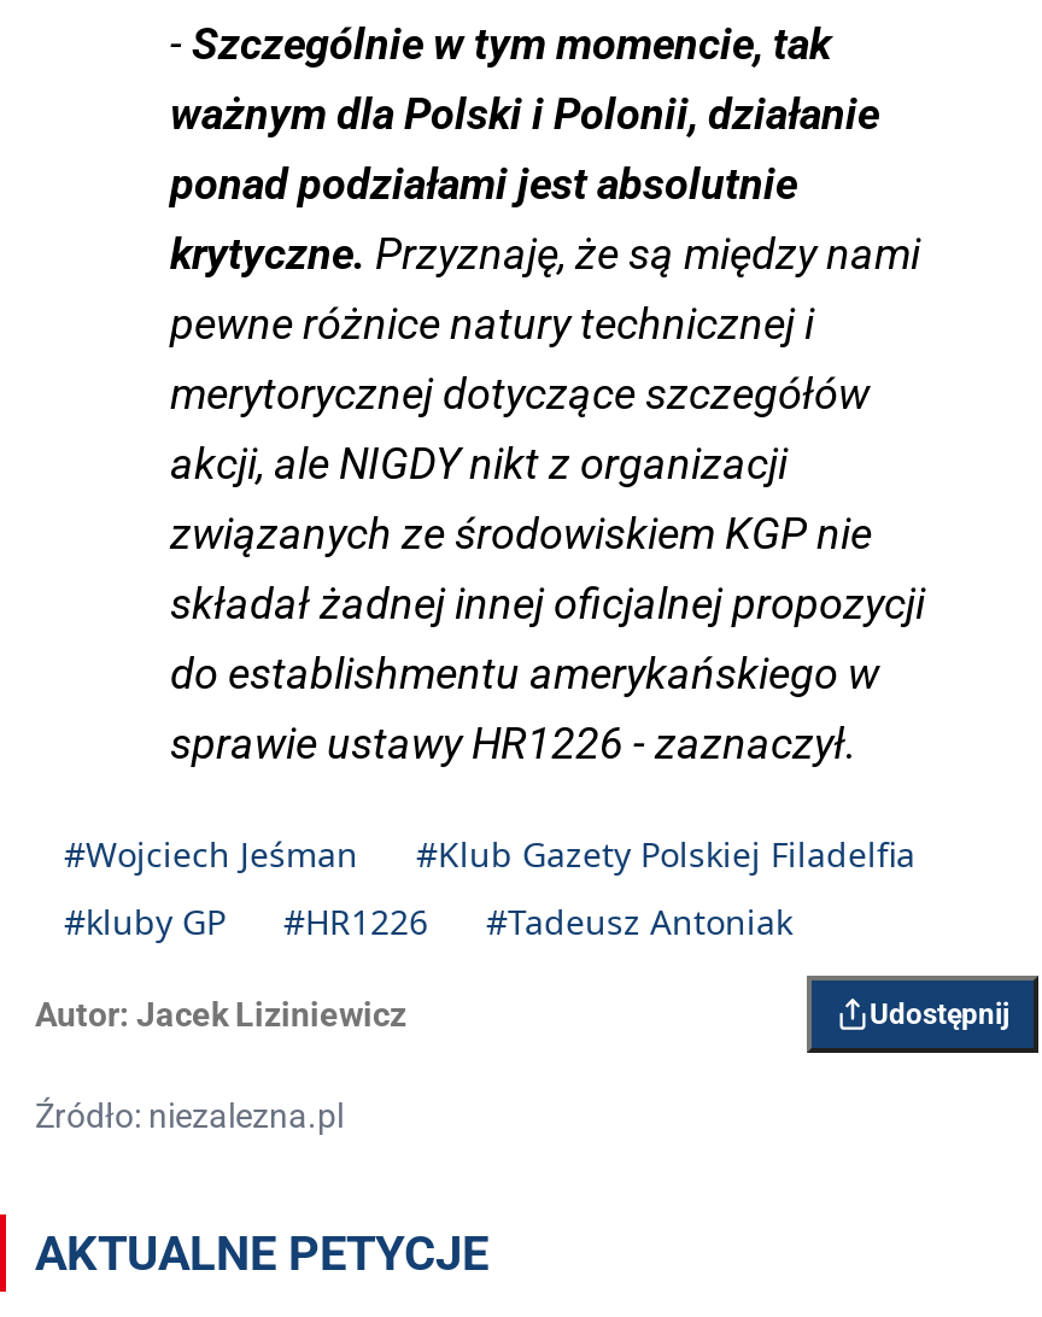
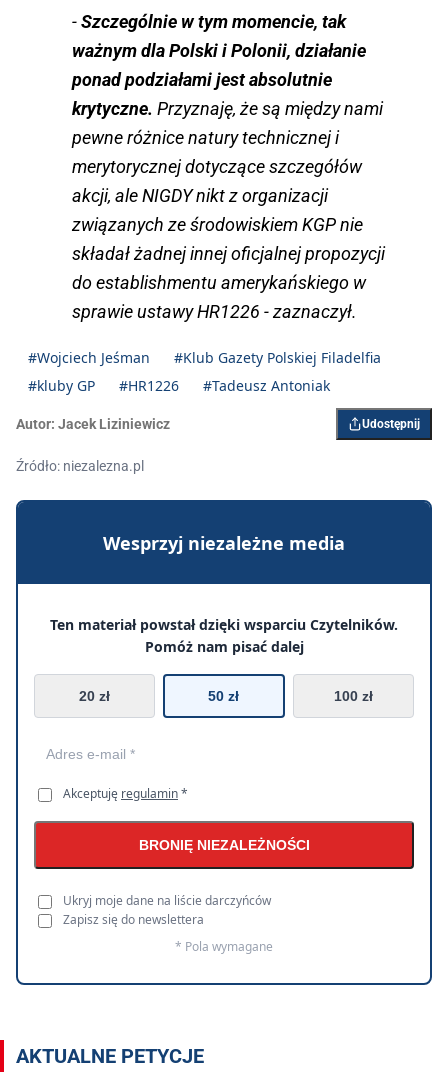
+ [image]
+ Wesprzyj niezależne media
+ Ten materiał powstał dzięki wsparciu Czytelników.
+ Pomóż nam pisać dalej
+ 20 zł
+ 50 zł
+ 100 zł

+ Akceptuję regulamin *
+ BRONIĘ NIEZALEŻNOŚCI
+ Ukryj moje dane na liście darczyńców
+ Zapisz się do newslettera
+ * Pola wymagane
